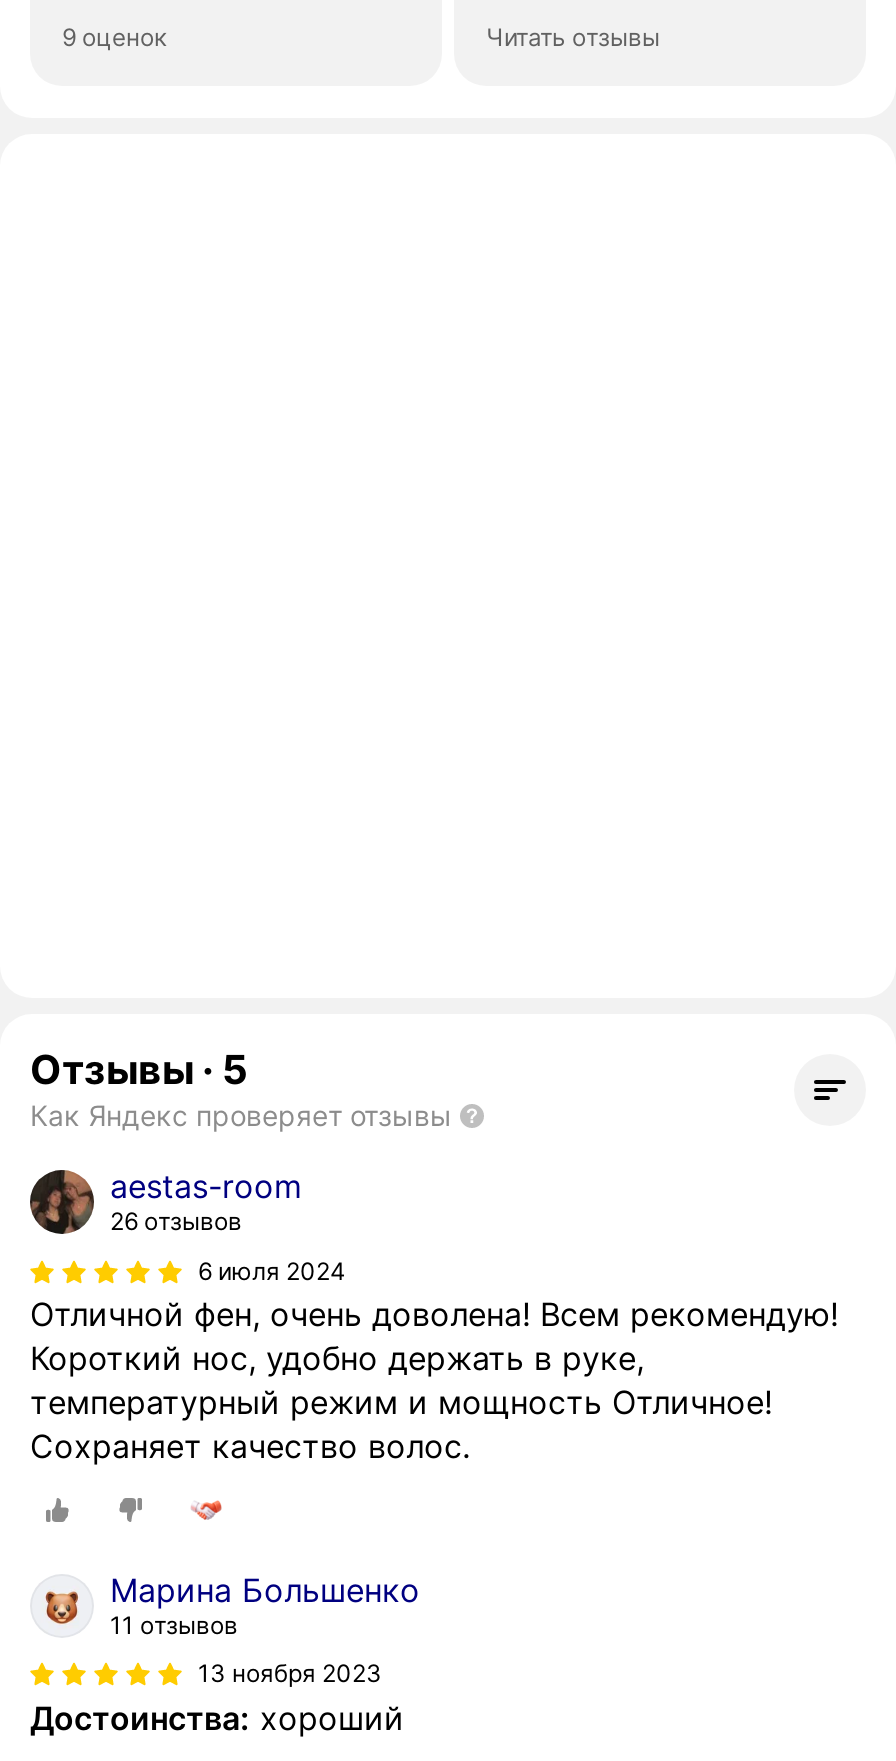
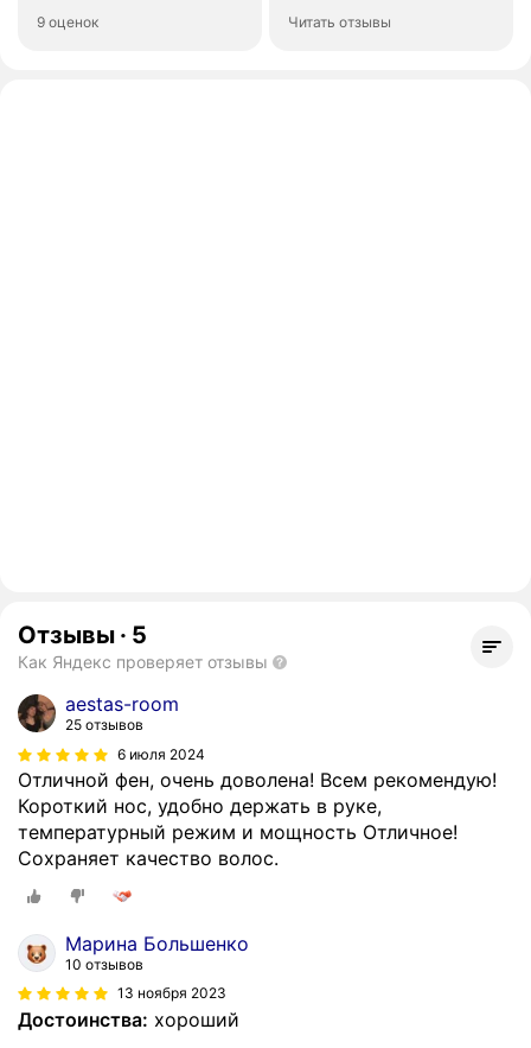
- 26 отзывов
+ 25 отзывов

- 11 отзывов
+ 10 отзывов
